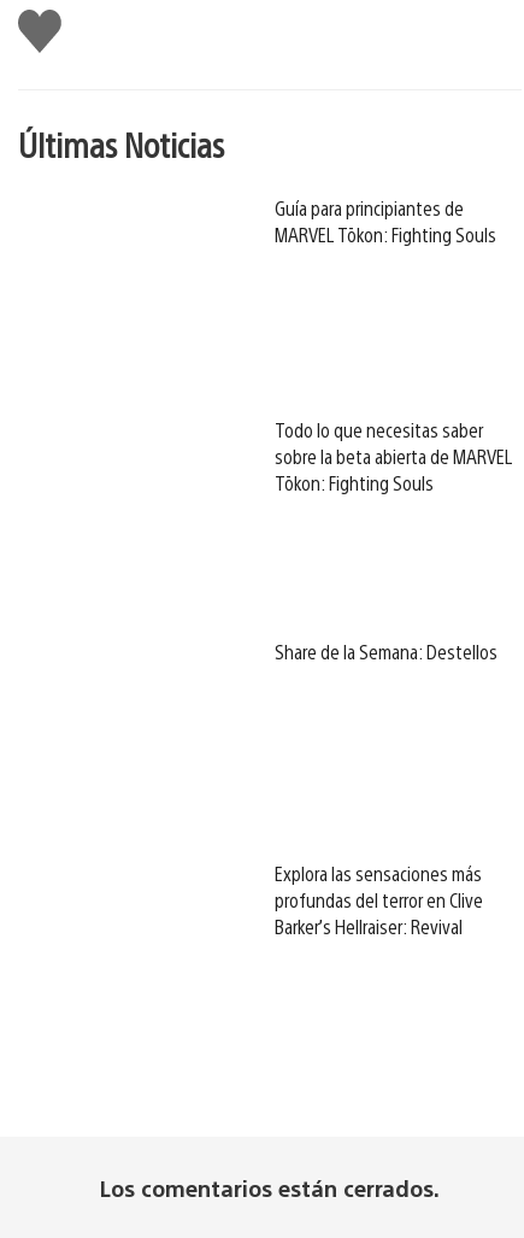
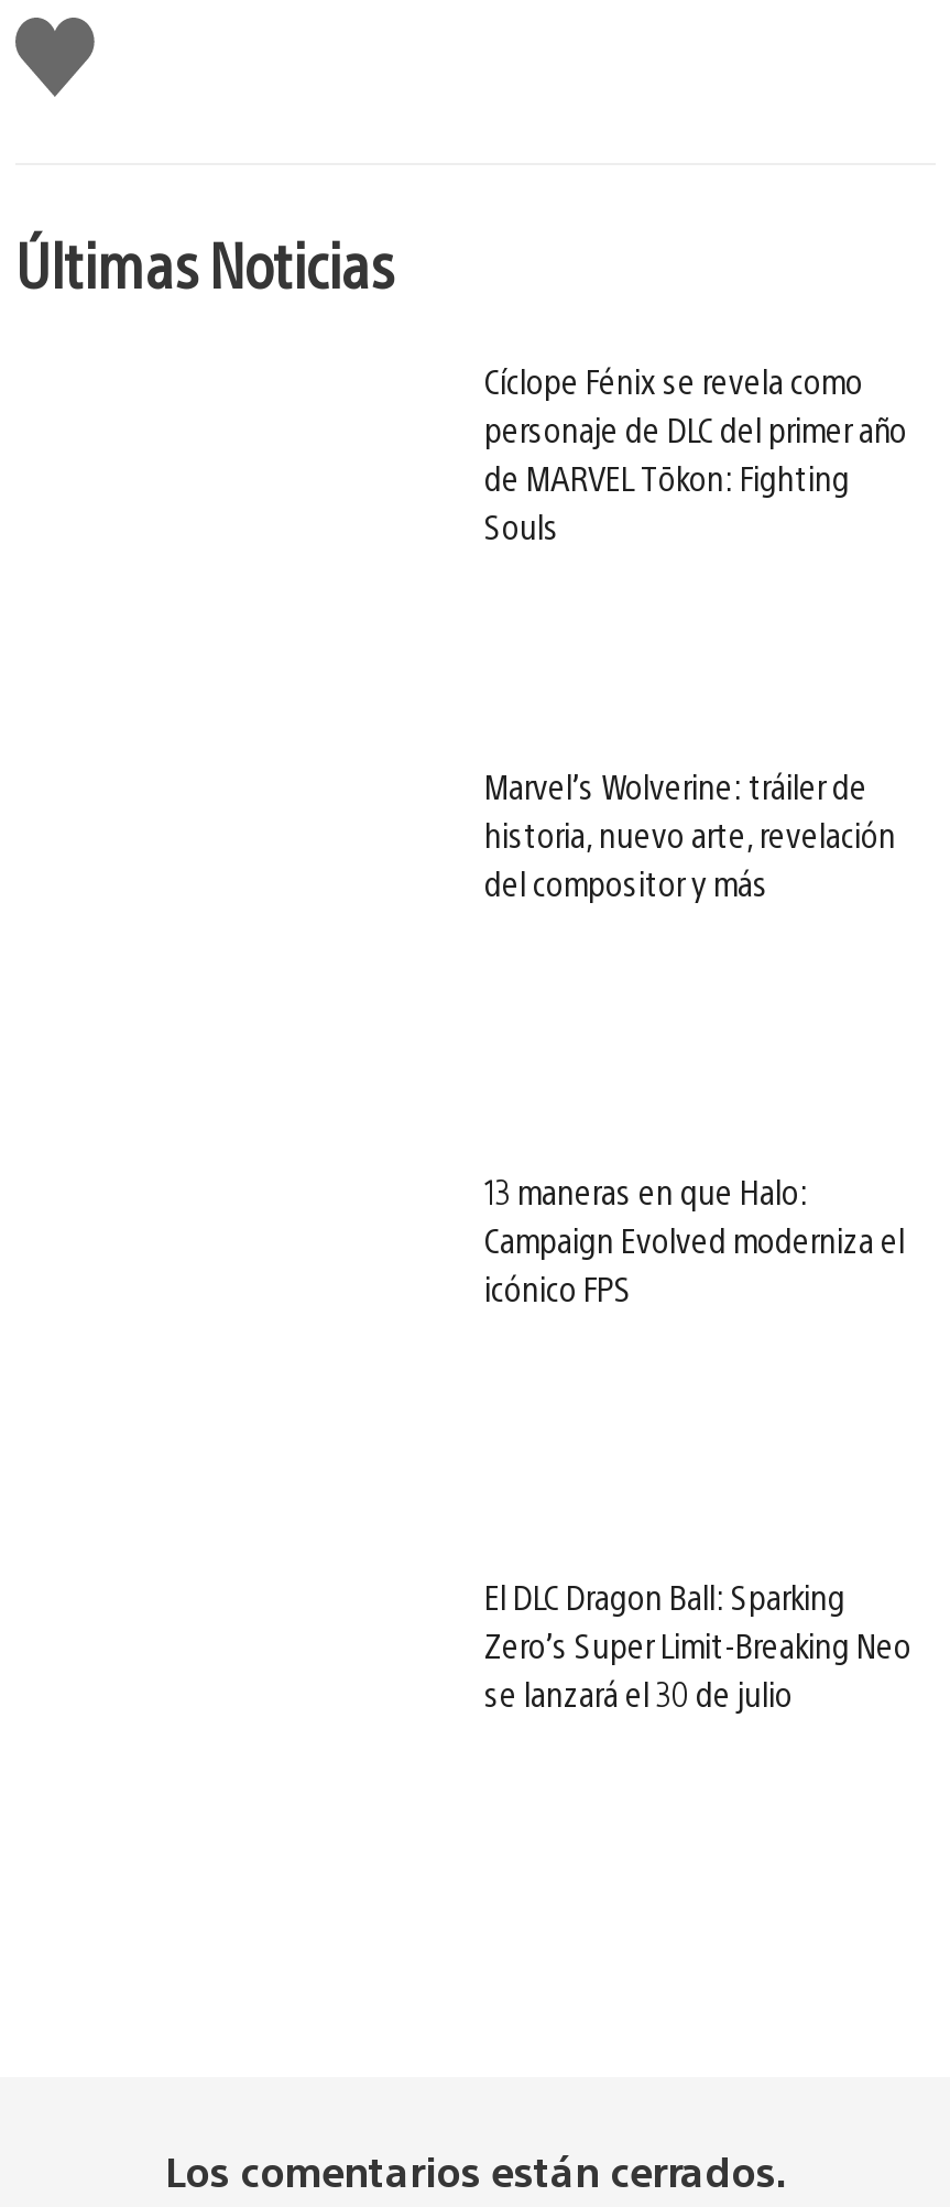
- Guía para principiantes de
- MARVEL Tōkon: Fighting Souls
+ Cíclope Fénix se revela como
+ personaje de DLC del primer año
+ de MARVEL Tōkon: Fighting
+ Souls

- Todo lo que necesitas saber
- sobre la beta abierta de MARVEL
- Tōkon: Fighting Souls
+ Marvel’s Wolverine: tráiler de
+ historia, nuevo arte, revelación
+ del compositor y más

- Share de la Semana: Destellos
+ 13 maneras en que Halo:
+ Campaign Evolved moderniza el
+ icónico FPS

- Explora las sensaciones más
- profundas del terror en Clive
- Barker’s Hellraiser: Revival
+ El DLC Dragon Ball: Sparking
+ Zero’s Super Limit-Breaking Neo
+ se lanzará el 30 de julio
